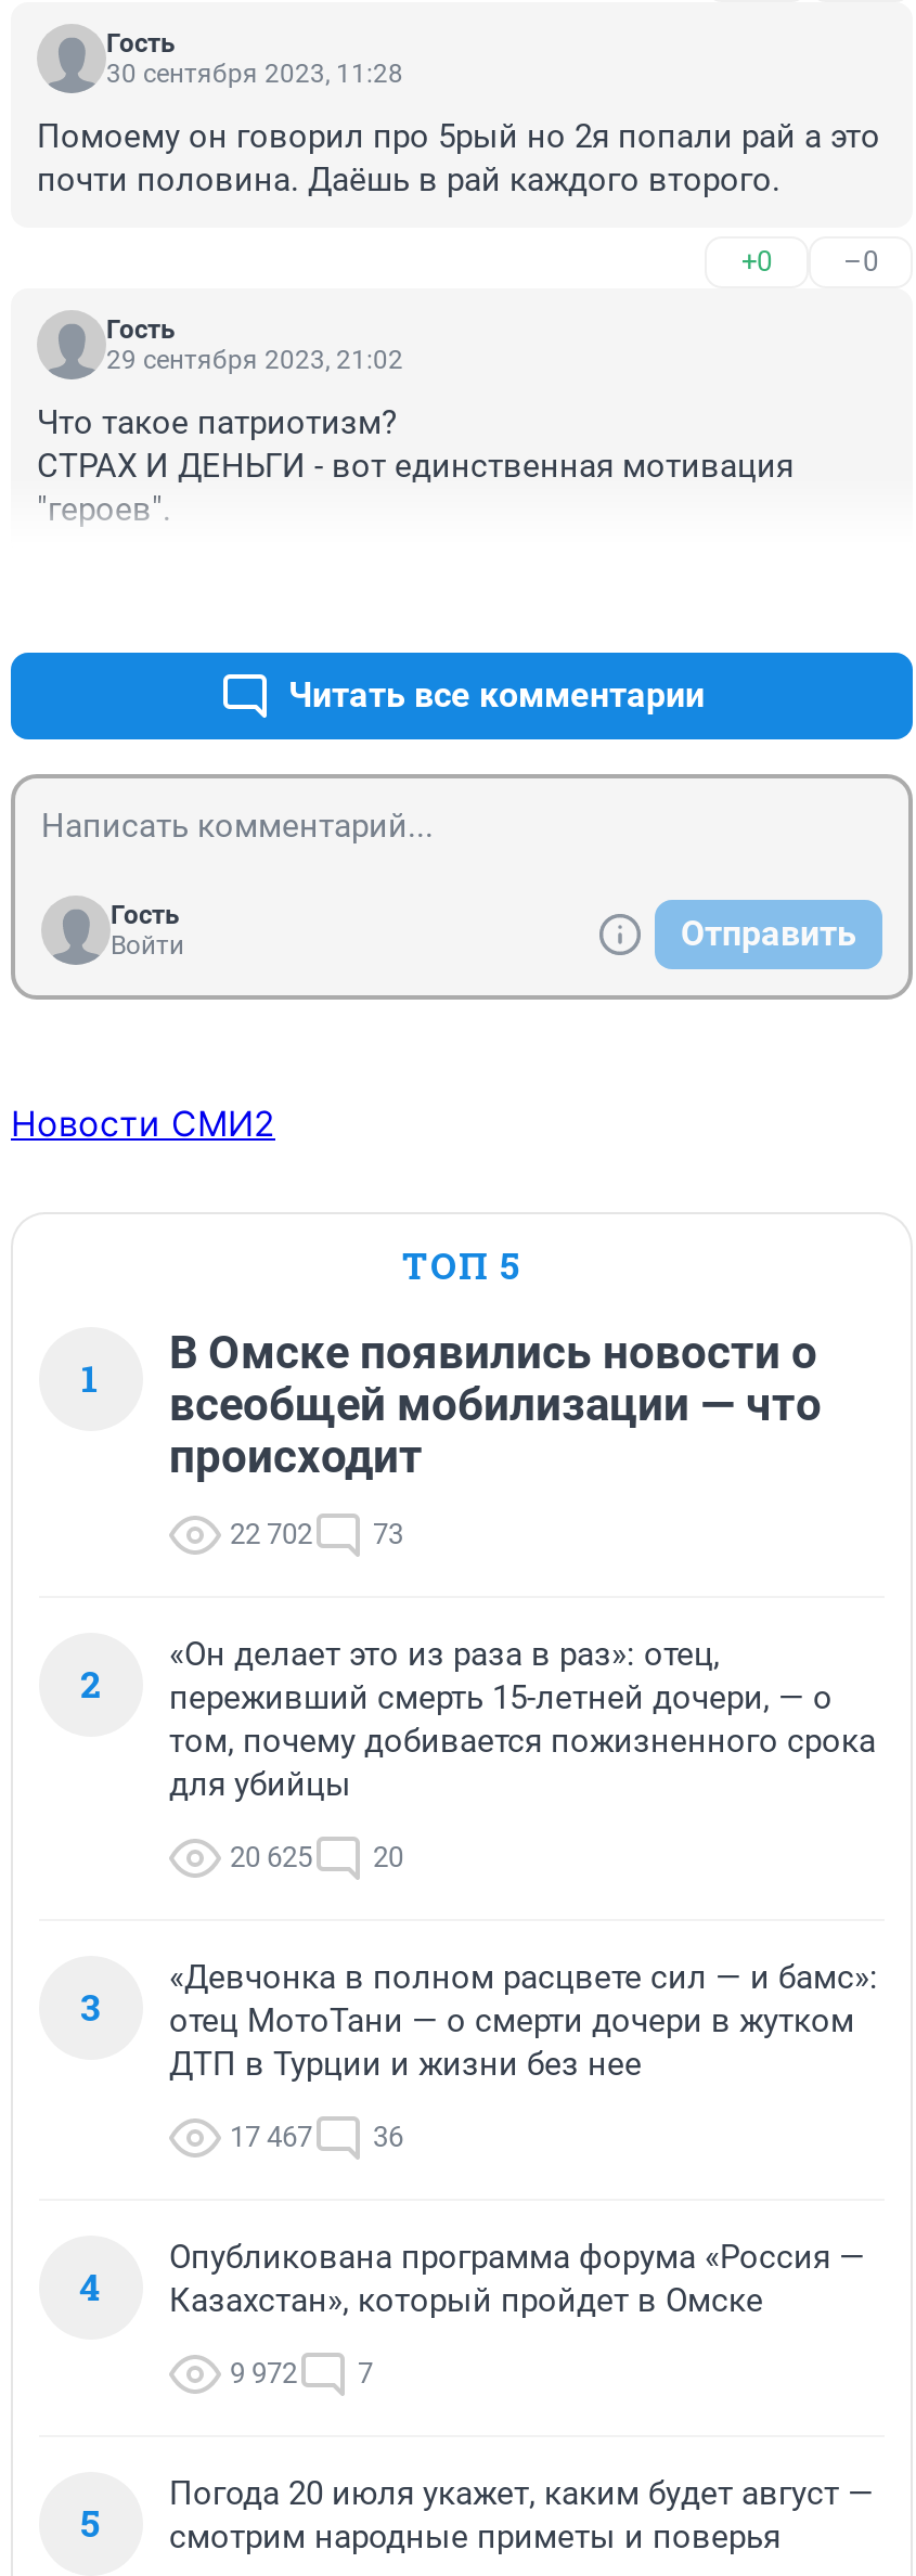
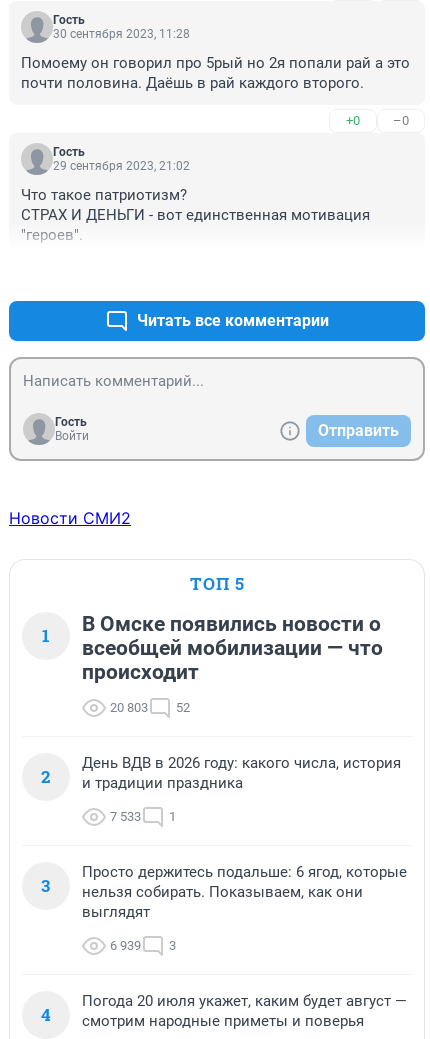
- 22 702
+ 20 803

- 73
+ 52

- «Он делает это из раза в раз»: отец,
- переживший смерть 15-летней дочери, — о
- том, почему добивается пожизненного срока
- для убийцы
+ День ВДВ в 2026 году: какого числа, история
+ и традиции праздника

- 20 625
- 20
+ 7 533
+ 1

- «Девчонка в полном расцвете сил — и бамс»:
- отец МотоТани — о смерти дочери в жутком
- ДТП в Турции и жизни без нее
+ Просто держитесь подальше: 6 ягод, которые
+ нельзя собирать. Показываем, как они
+ выглядят

- 17 467
- 36
+ 6 939
+ 3

- Опубликована программа форума «Россия —
- Казахстан», который пройдет в Омске
- 9 972
- 7
- 5
